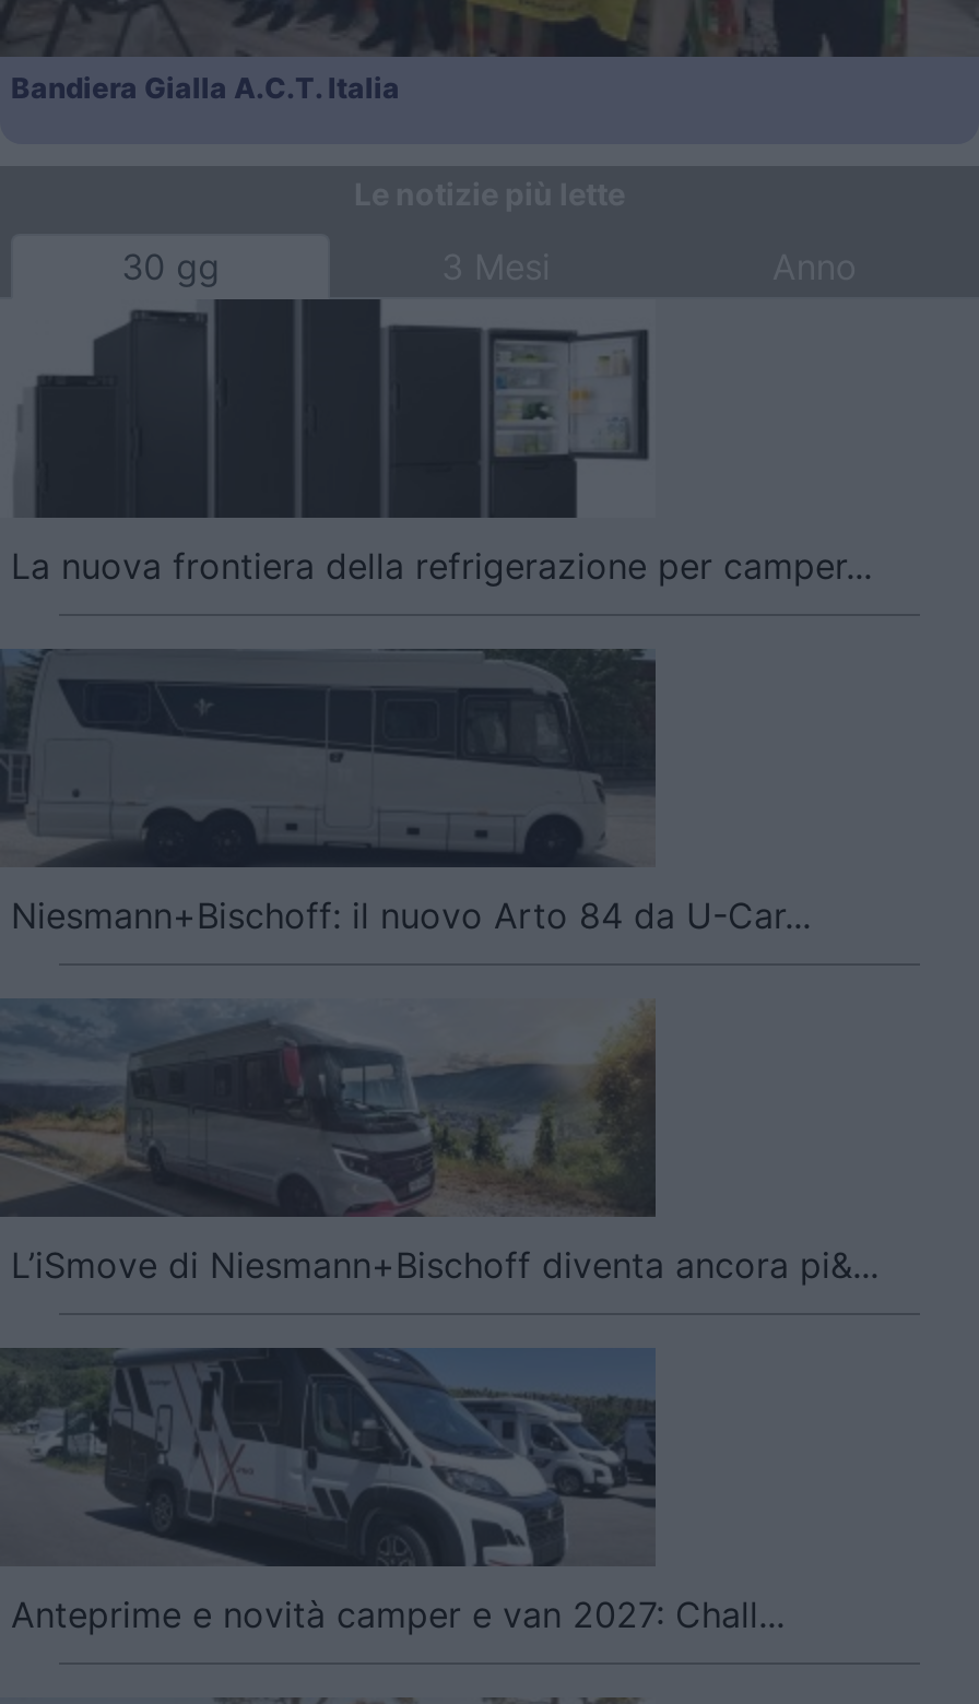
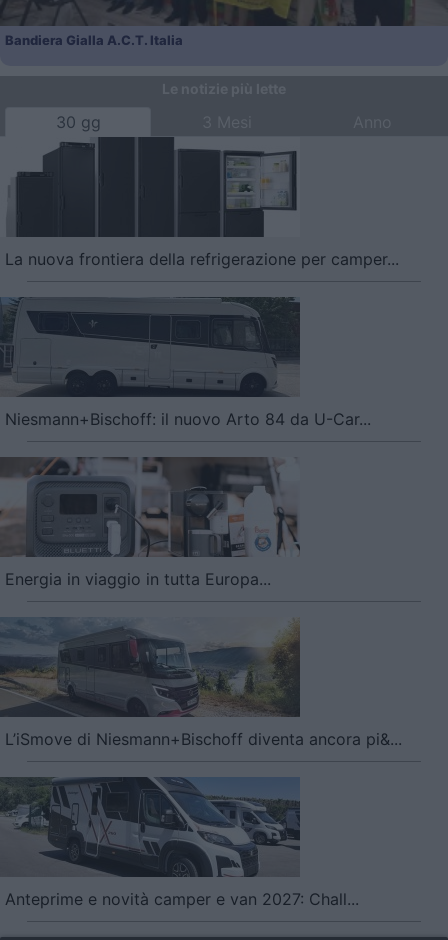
+ [image]
+ Energia in viaggio in tutta Europa...
